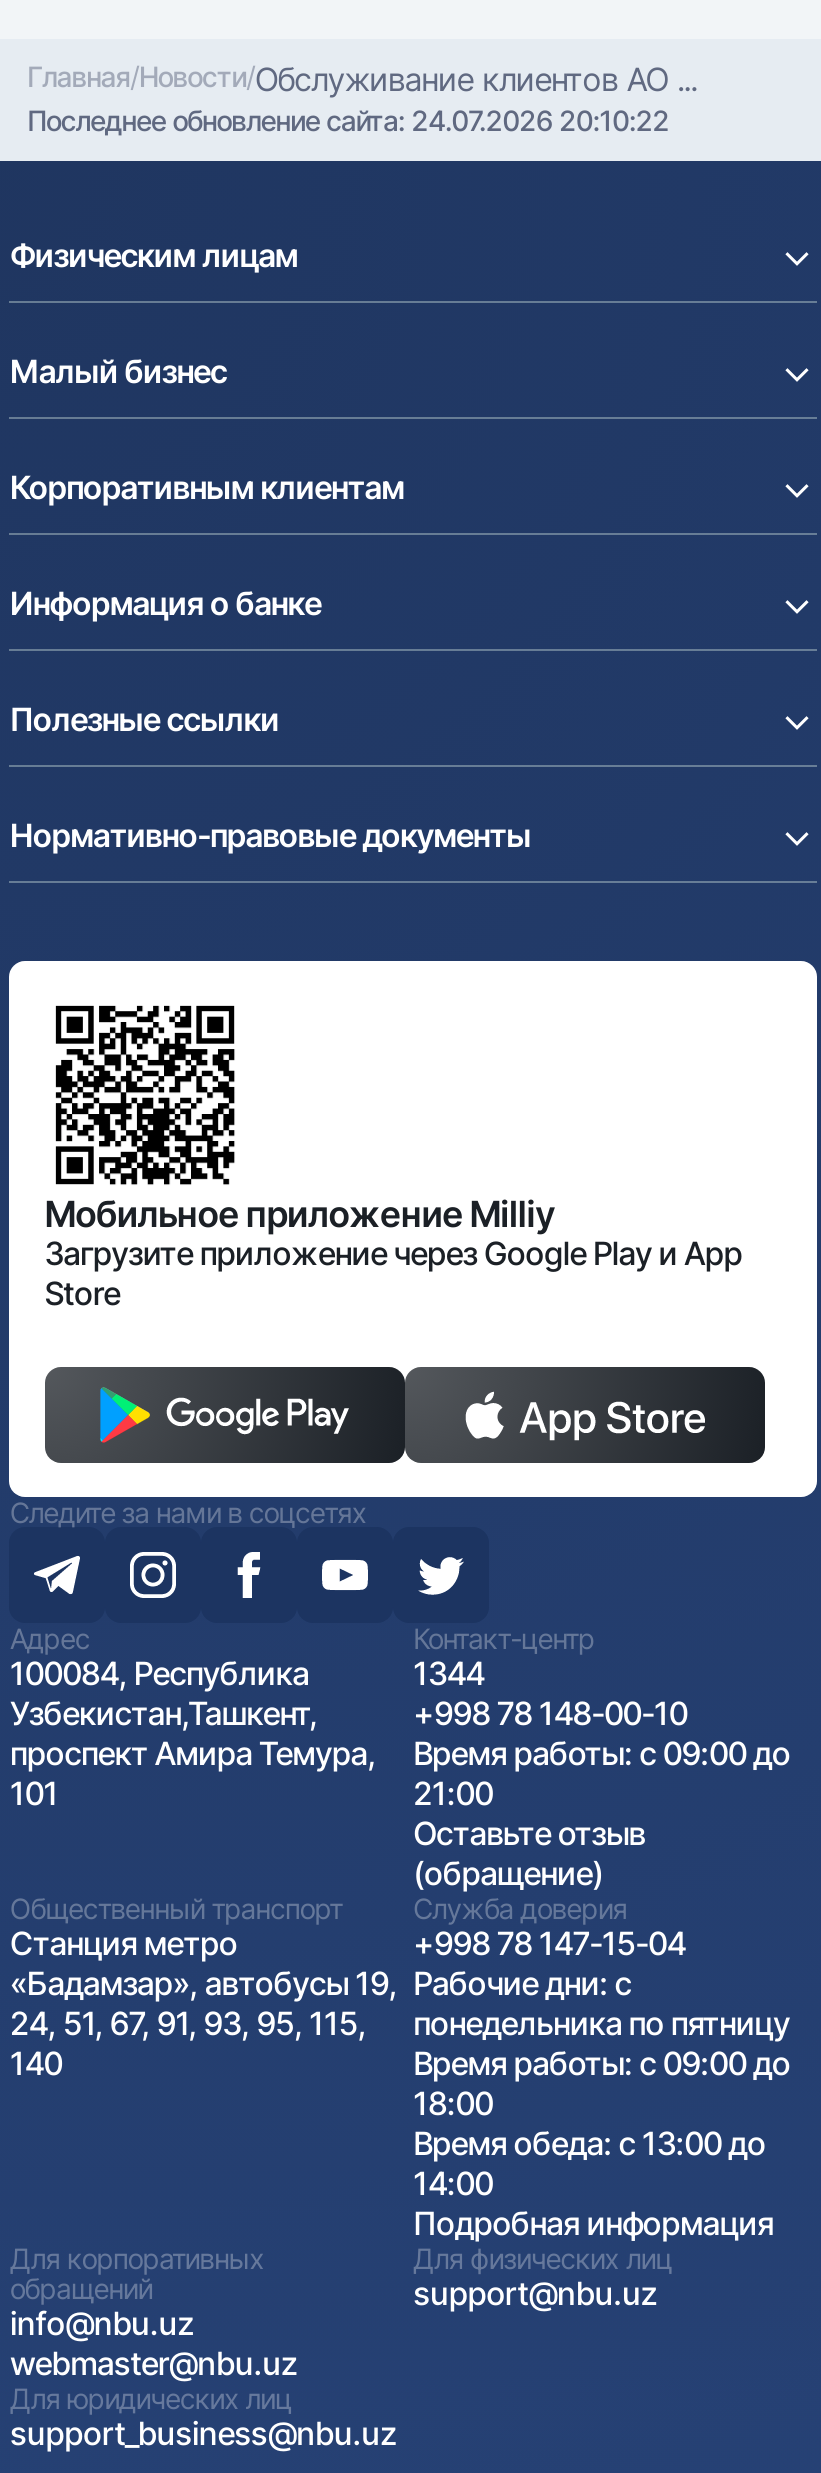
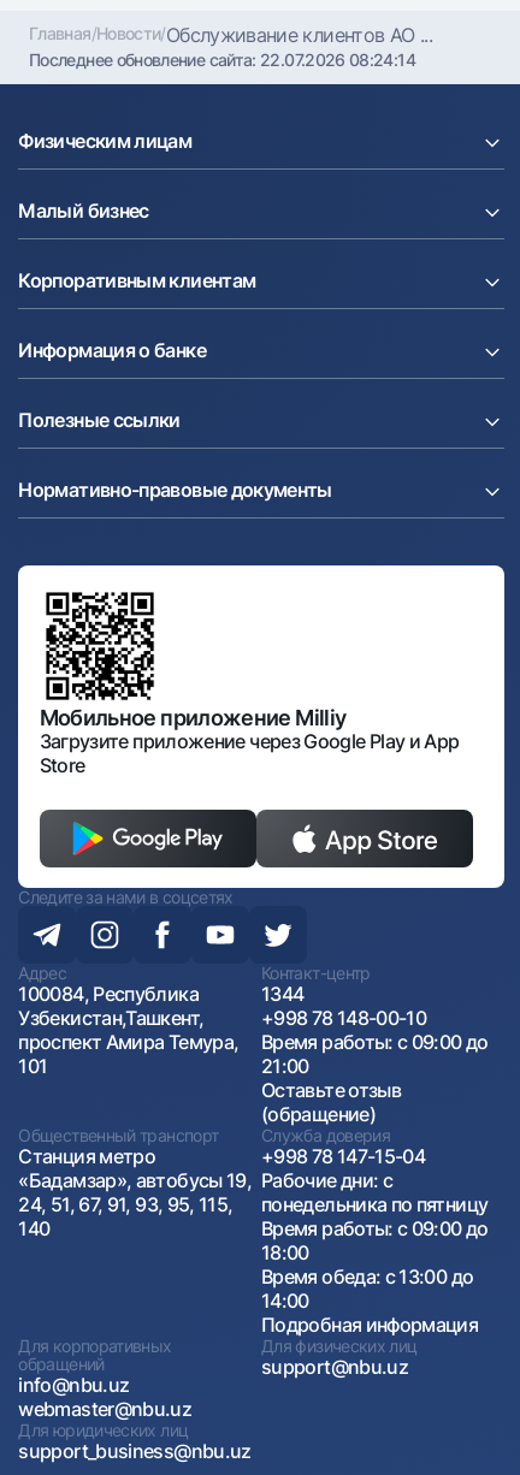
- Последнее обновление сайта: 24.07.2026 20:10:22
+ Последнее обновление сайта: 22.07.2026 08:24:14
